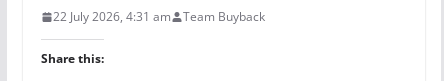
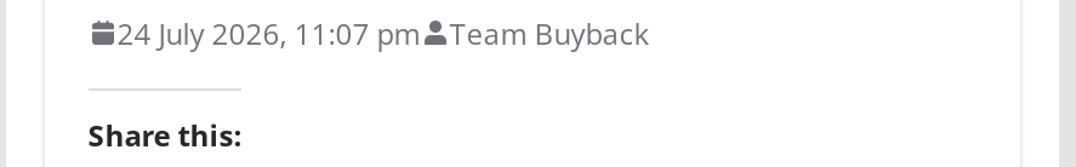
- 22 July 2026, 4:31 am Team Buyback
+ 24 July 2026, 11:07 pm Team Buyback
